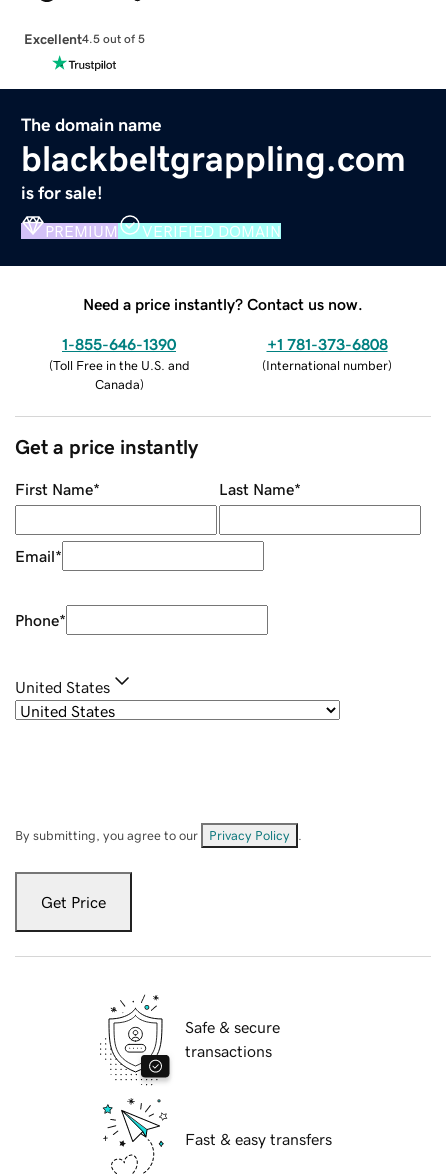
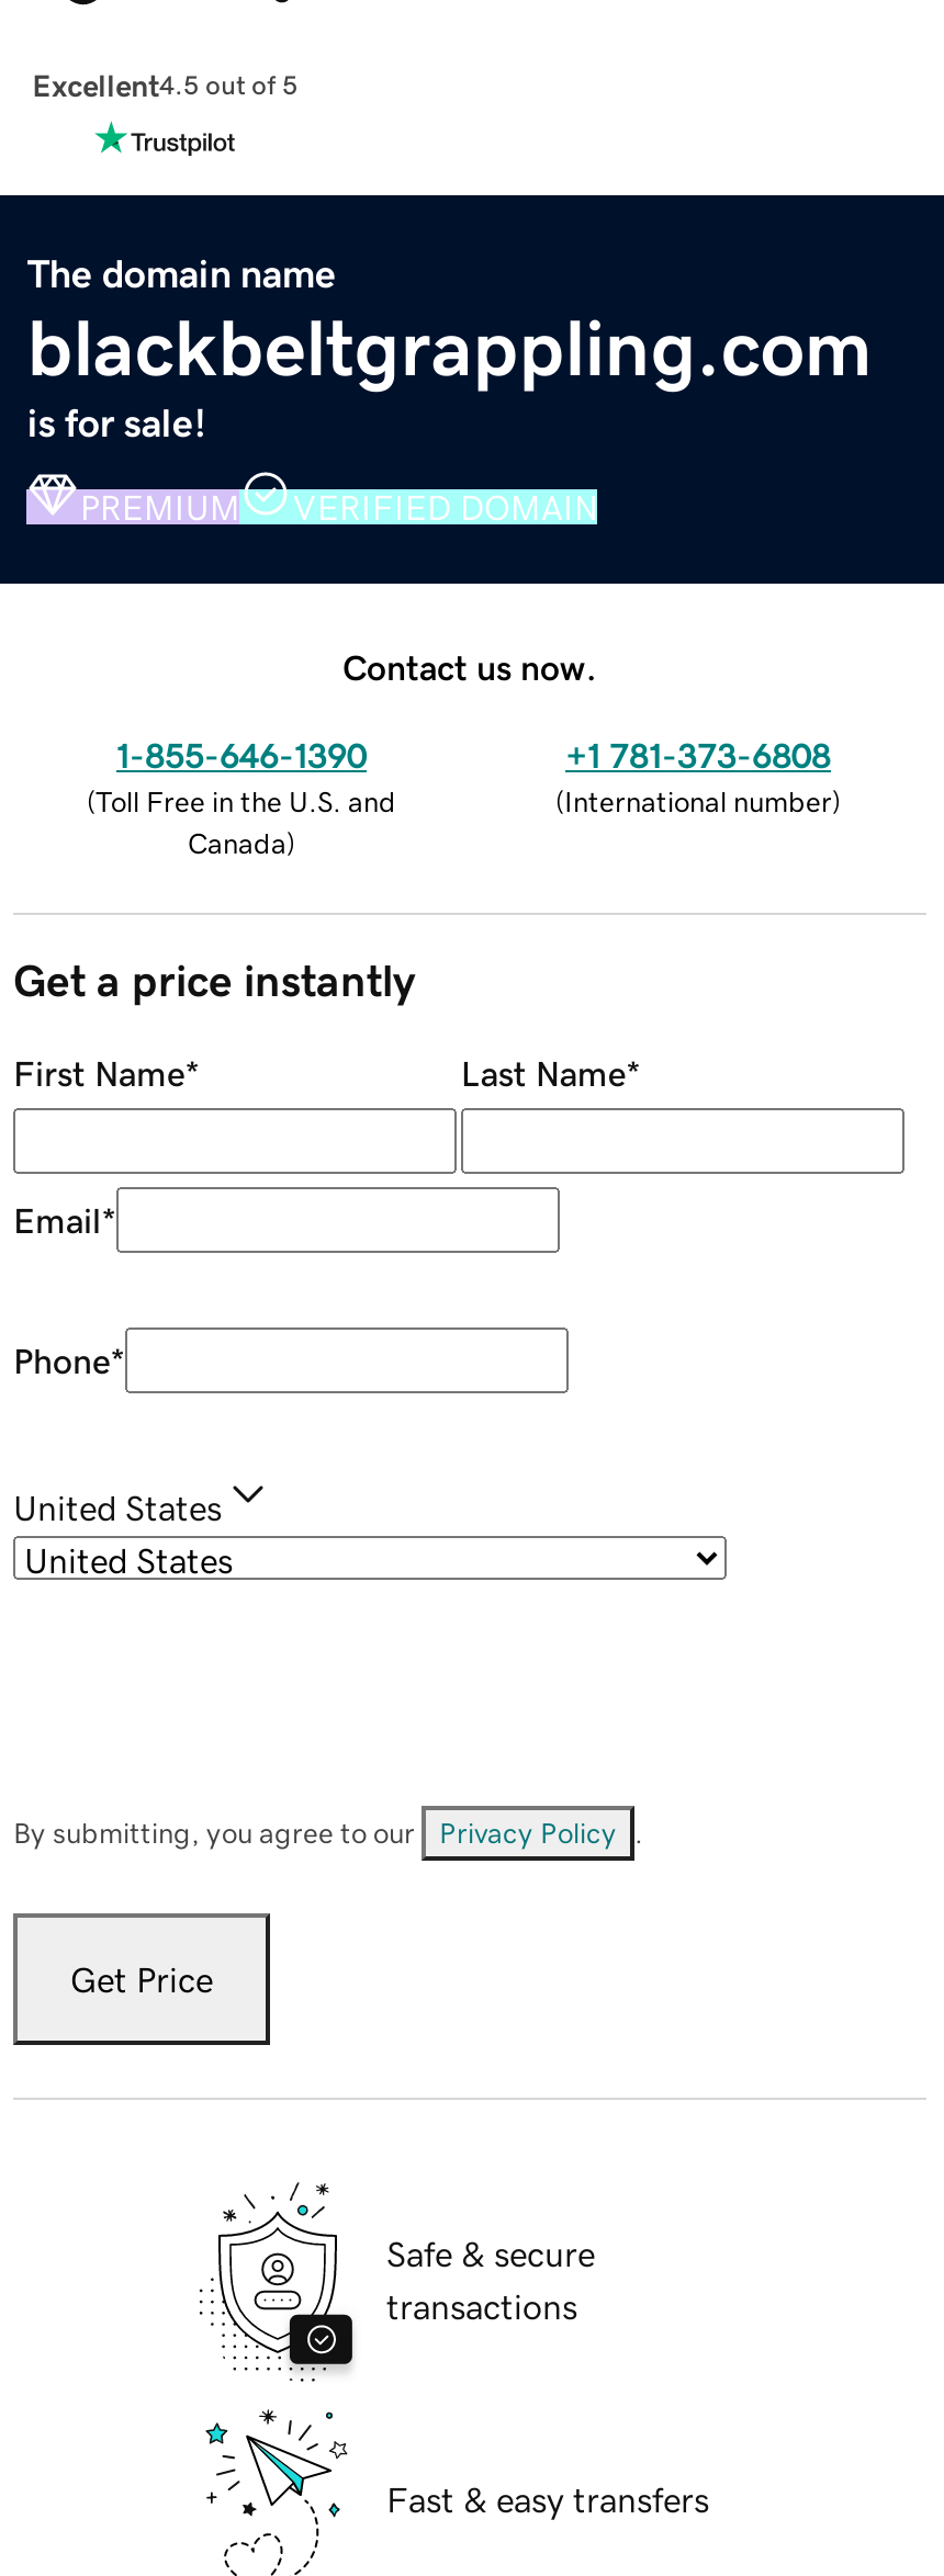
- Need a price instantly? Contact us now.
+ Contact us now.
